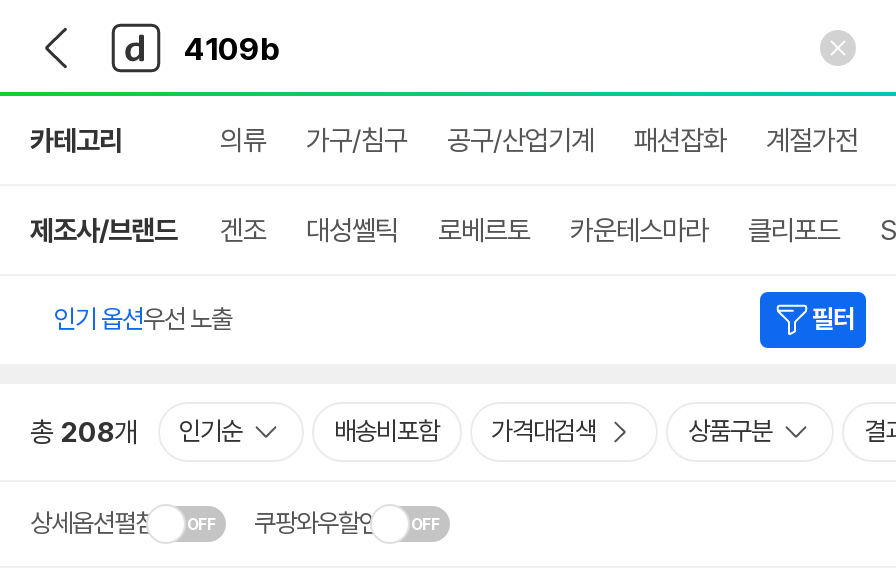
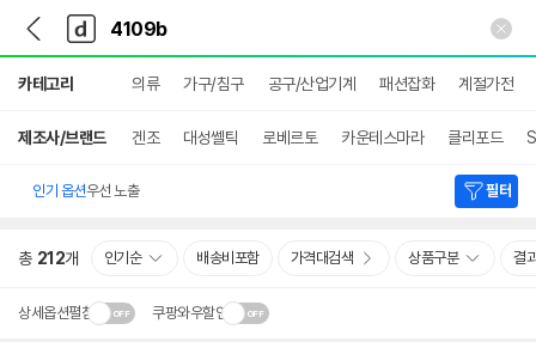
- 총 208개 인기순
+ 총 212개 인기순
